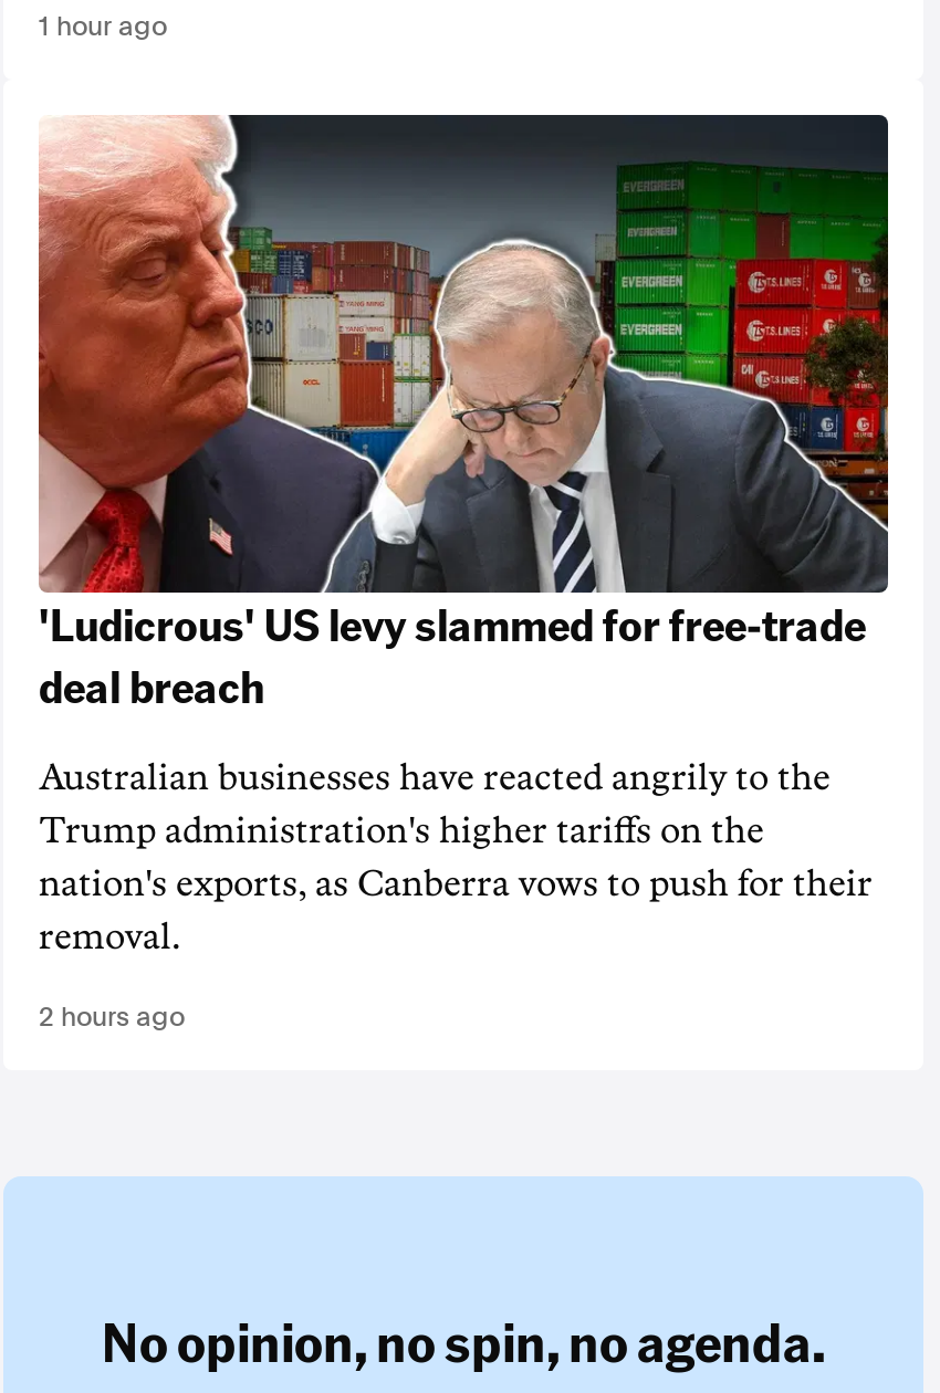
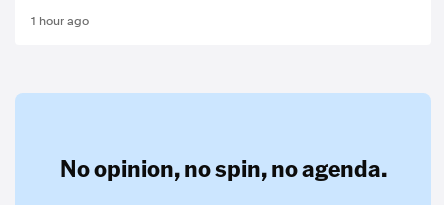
- [image]
- 'Ludicrous' US levy slammed for free-trade
- deal breach
- Australian businesses have reacted angrily to the
- Trump administration's higher tariffs on the
- nation's exports, as Canberra vows to push for their
- removal.
- 2 hours ago
